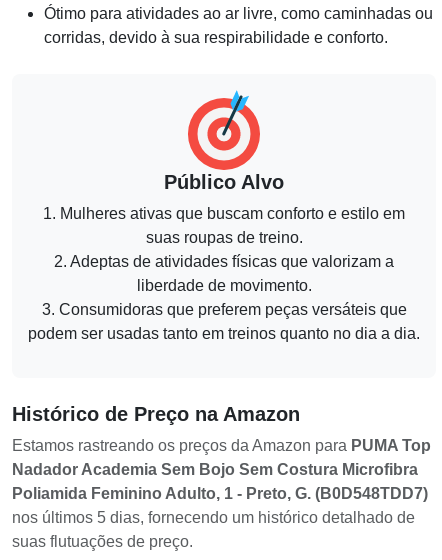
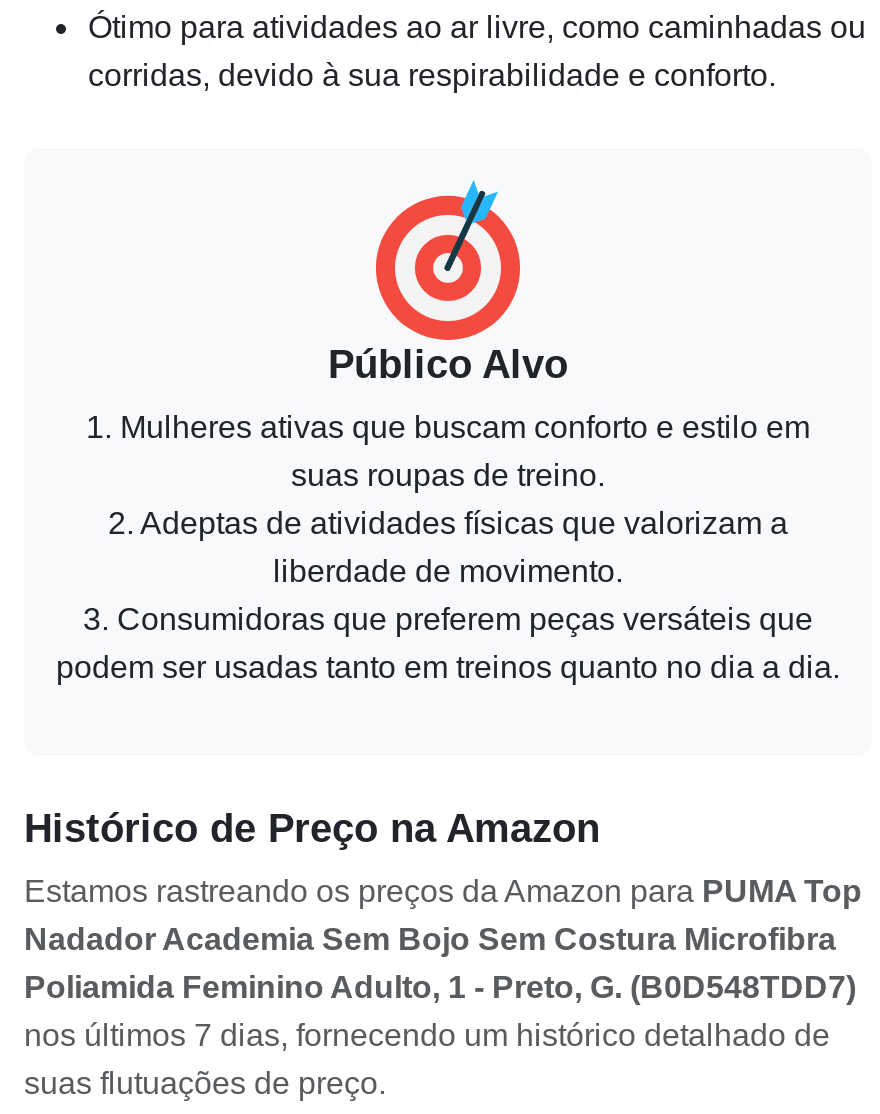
- nos últimos 5 dias, fornecendo um histórico detalhado de
+ nos últimos 7 dias, fornecendo um histórico detalhado de
